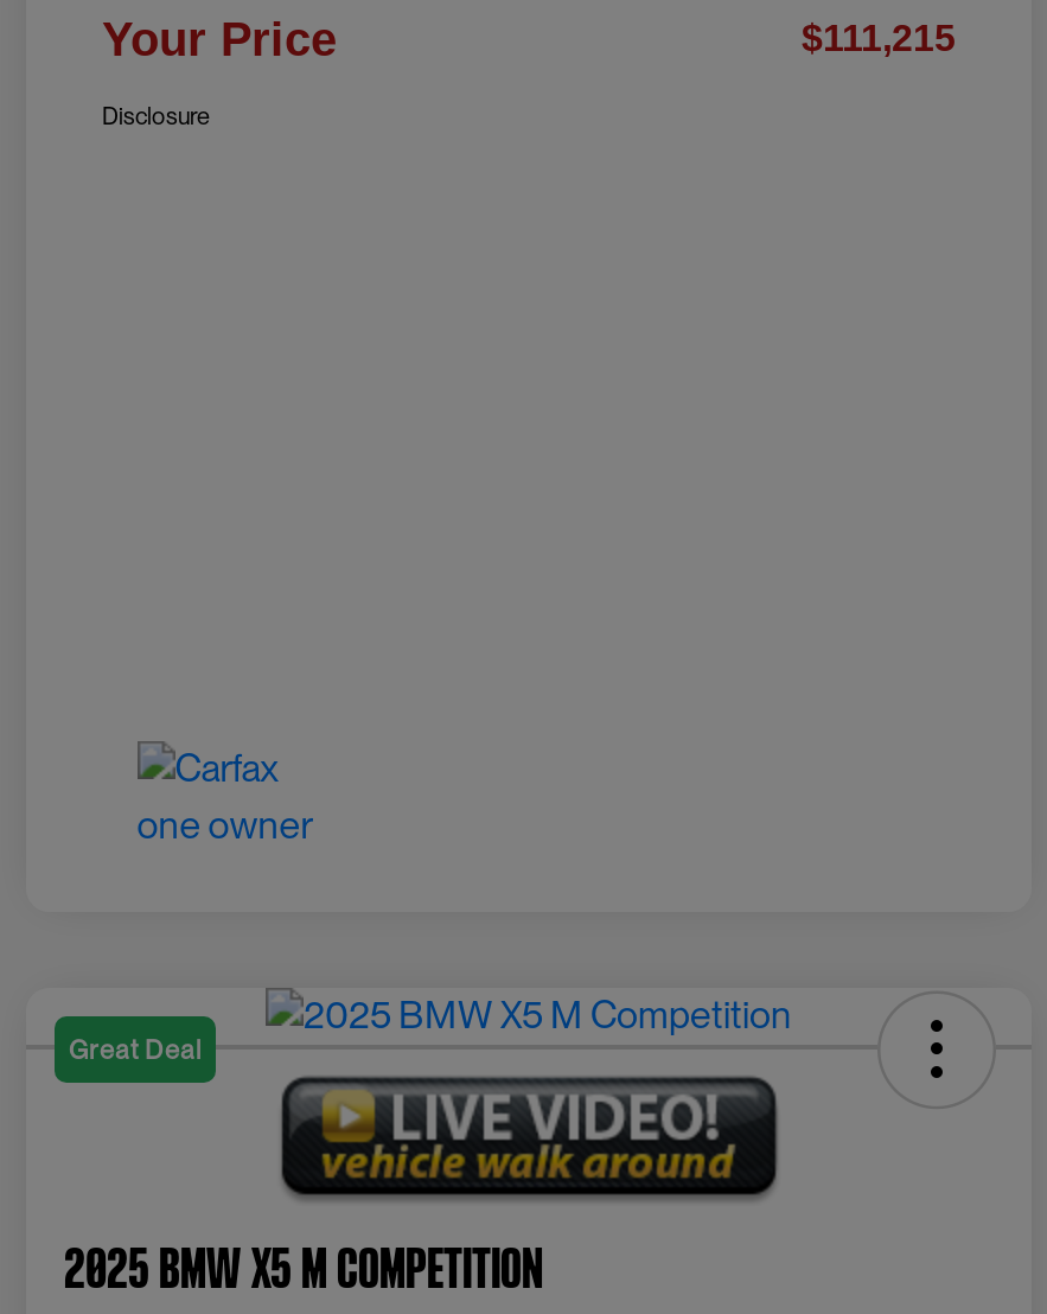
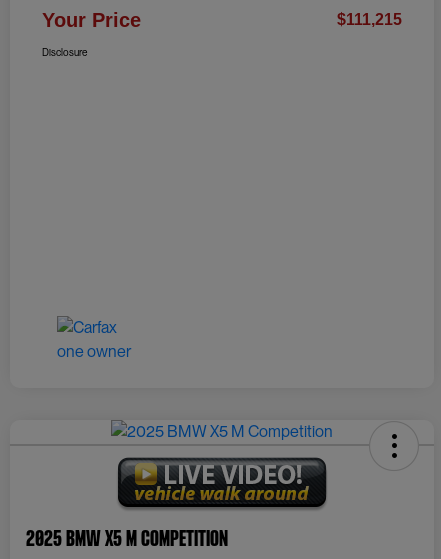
- Great Deal
